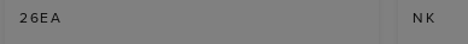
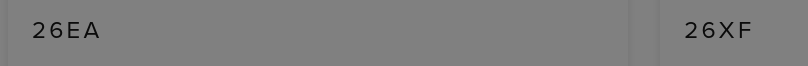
- NK
+ 26XF
